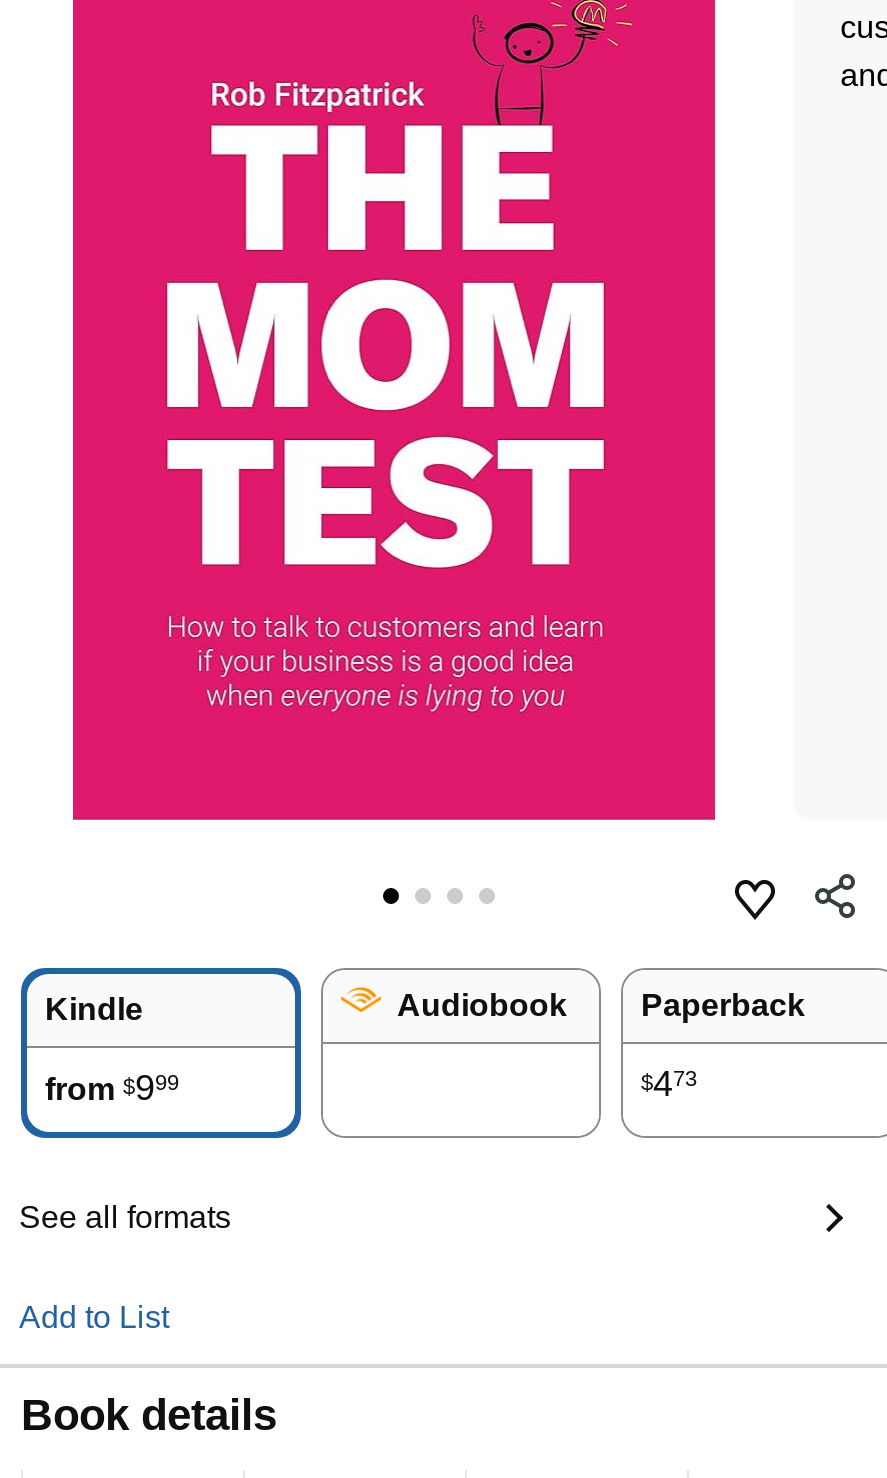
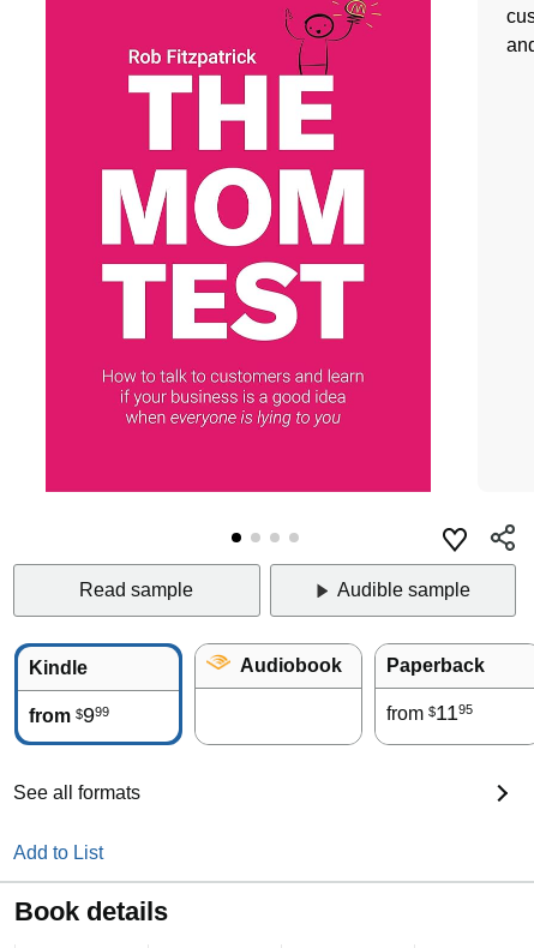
+ Read sample
+ Audible sample

- $473
+ from $1195
